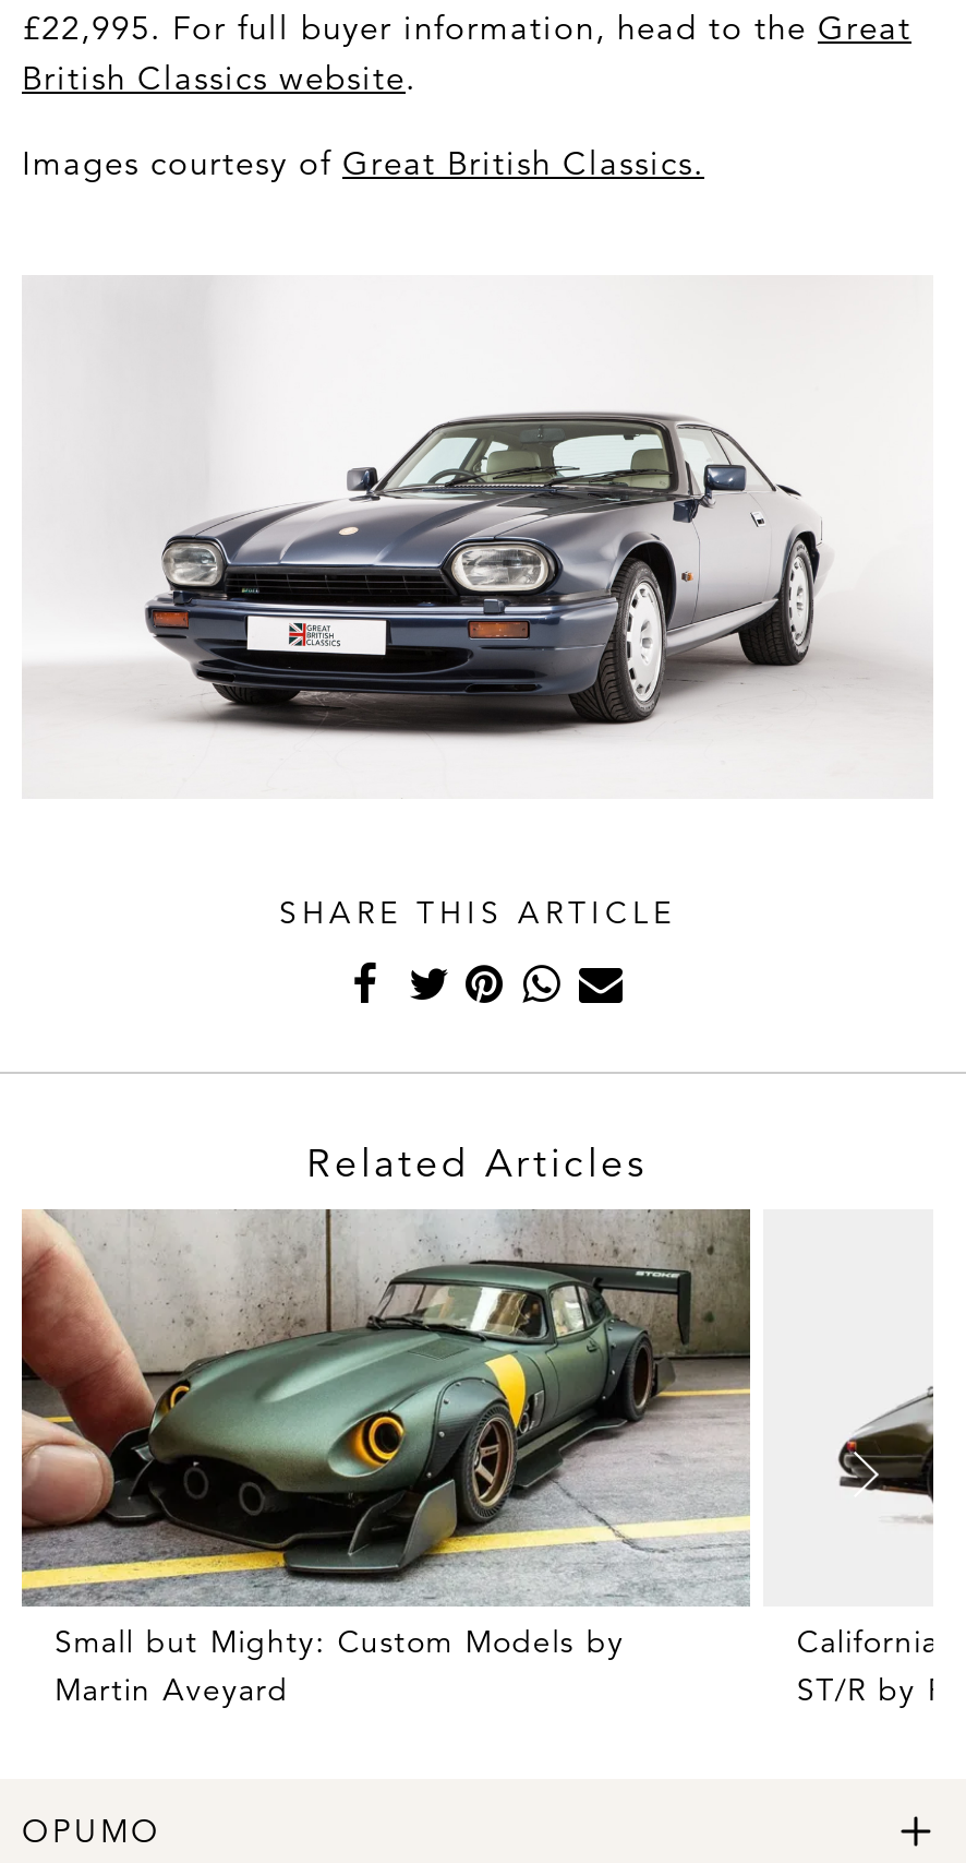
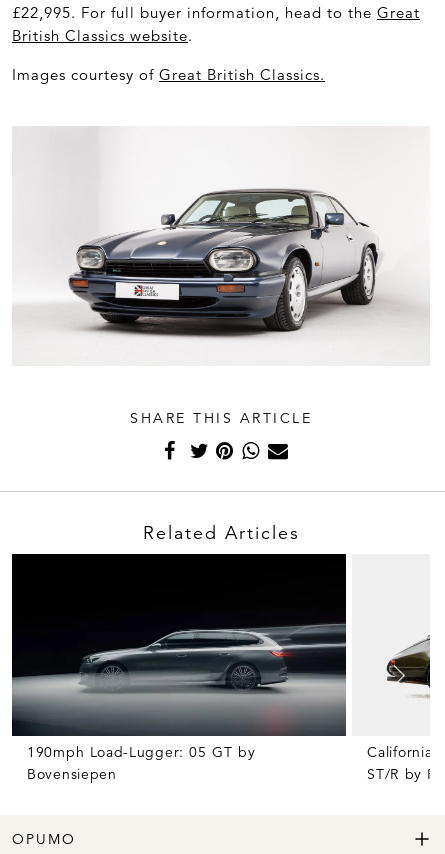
- [image]
- Small but Mighty: Custom Models by
- Martin Aveyard
+ [image]
+ 190mph Load-Lugger: 05 GT by
+ Bovensiepen
